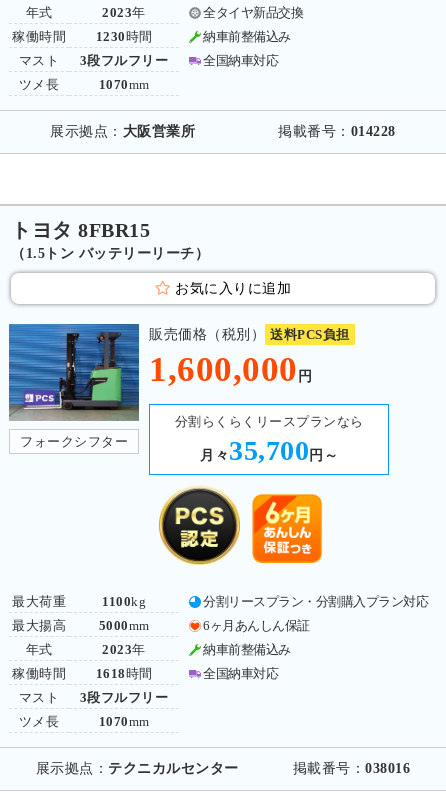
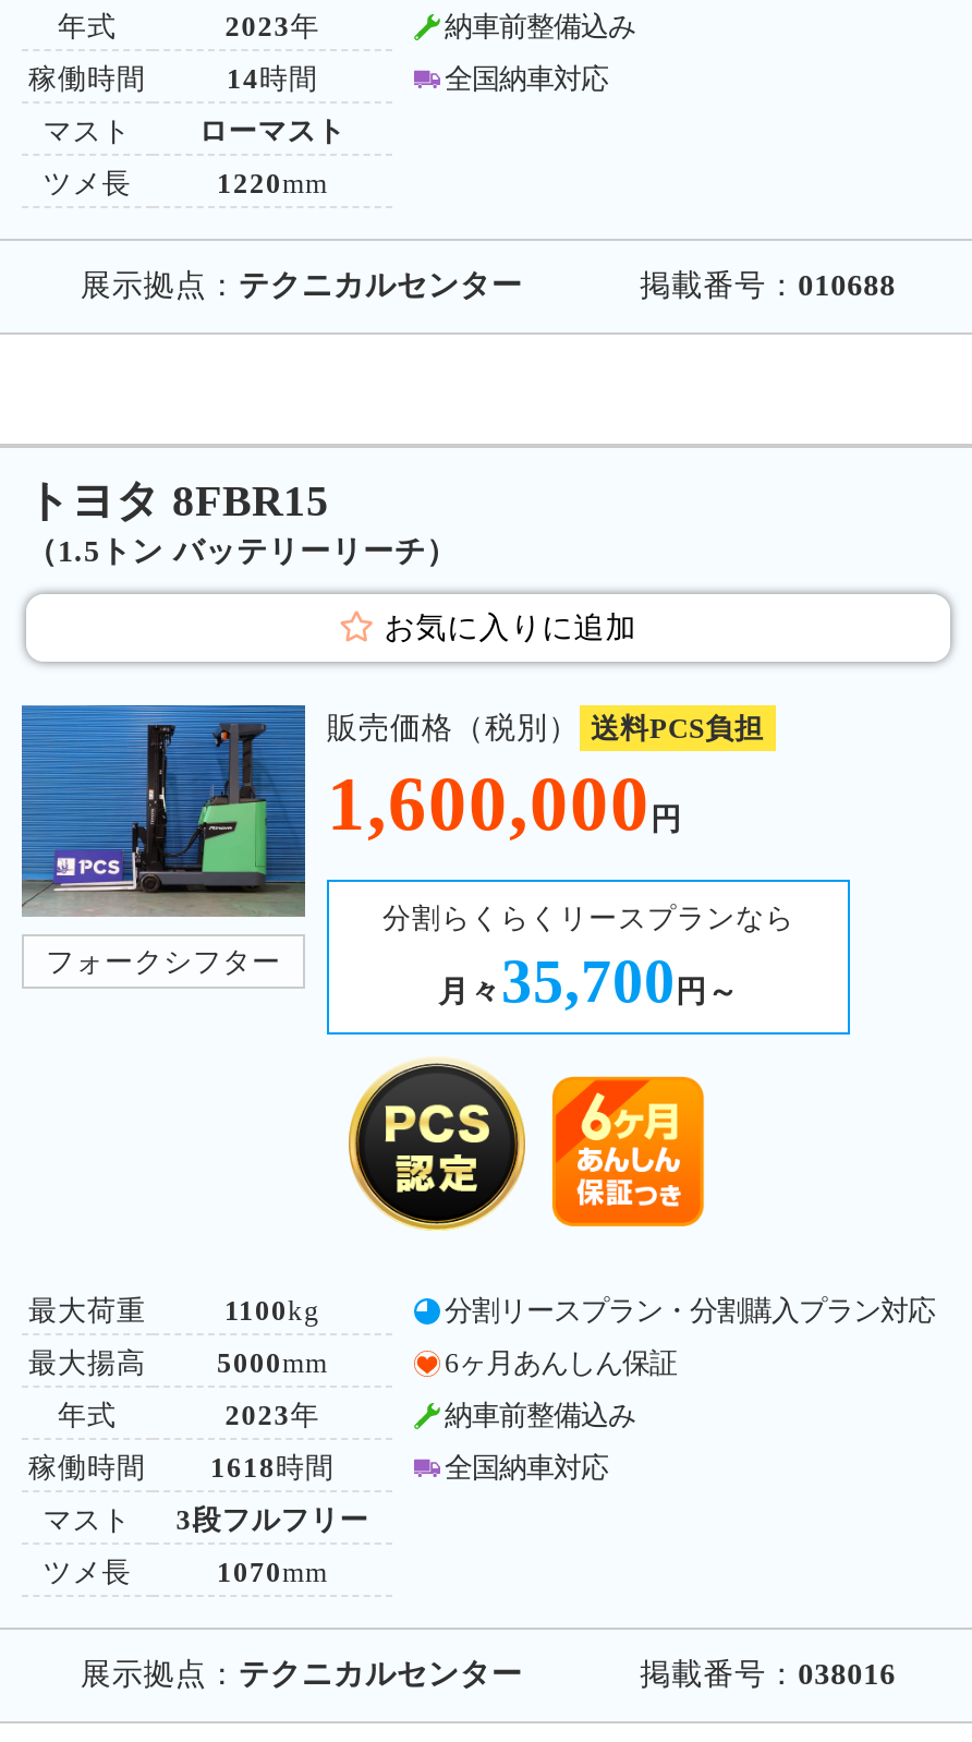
- 全タイヤ新品交換

- 1230時間
+ 14時間

moved up: 納車前整備込み | 全国納車対応

- 3段フルフリー
+ ローマスト

- 1070mm
+ 1220mm

- 展示拠点：大阪営業所
- 掲載番号：014228
+ 展示拠点：テクニカルセンター
+ 掲載番号：010688
